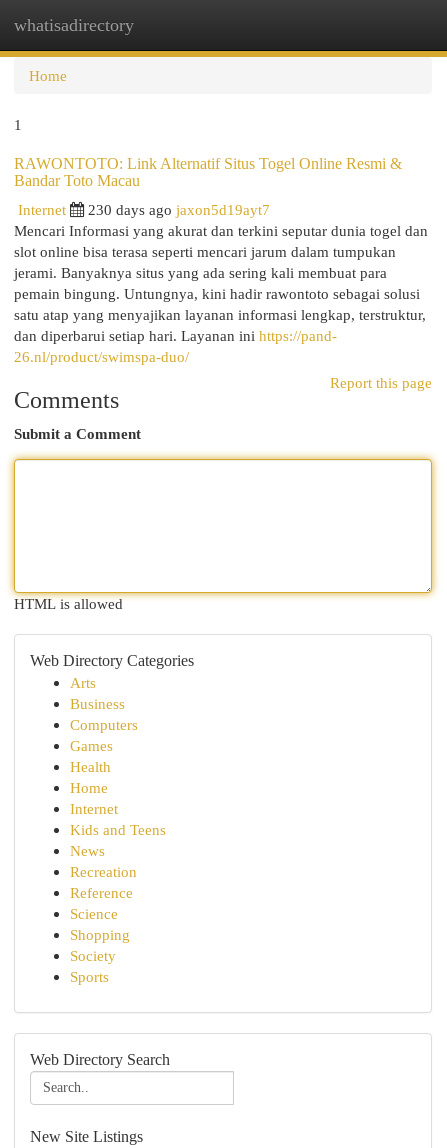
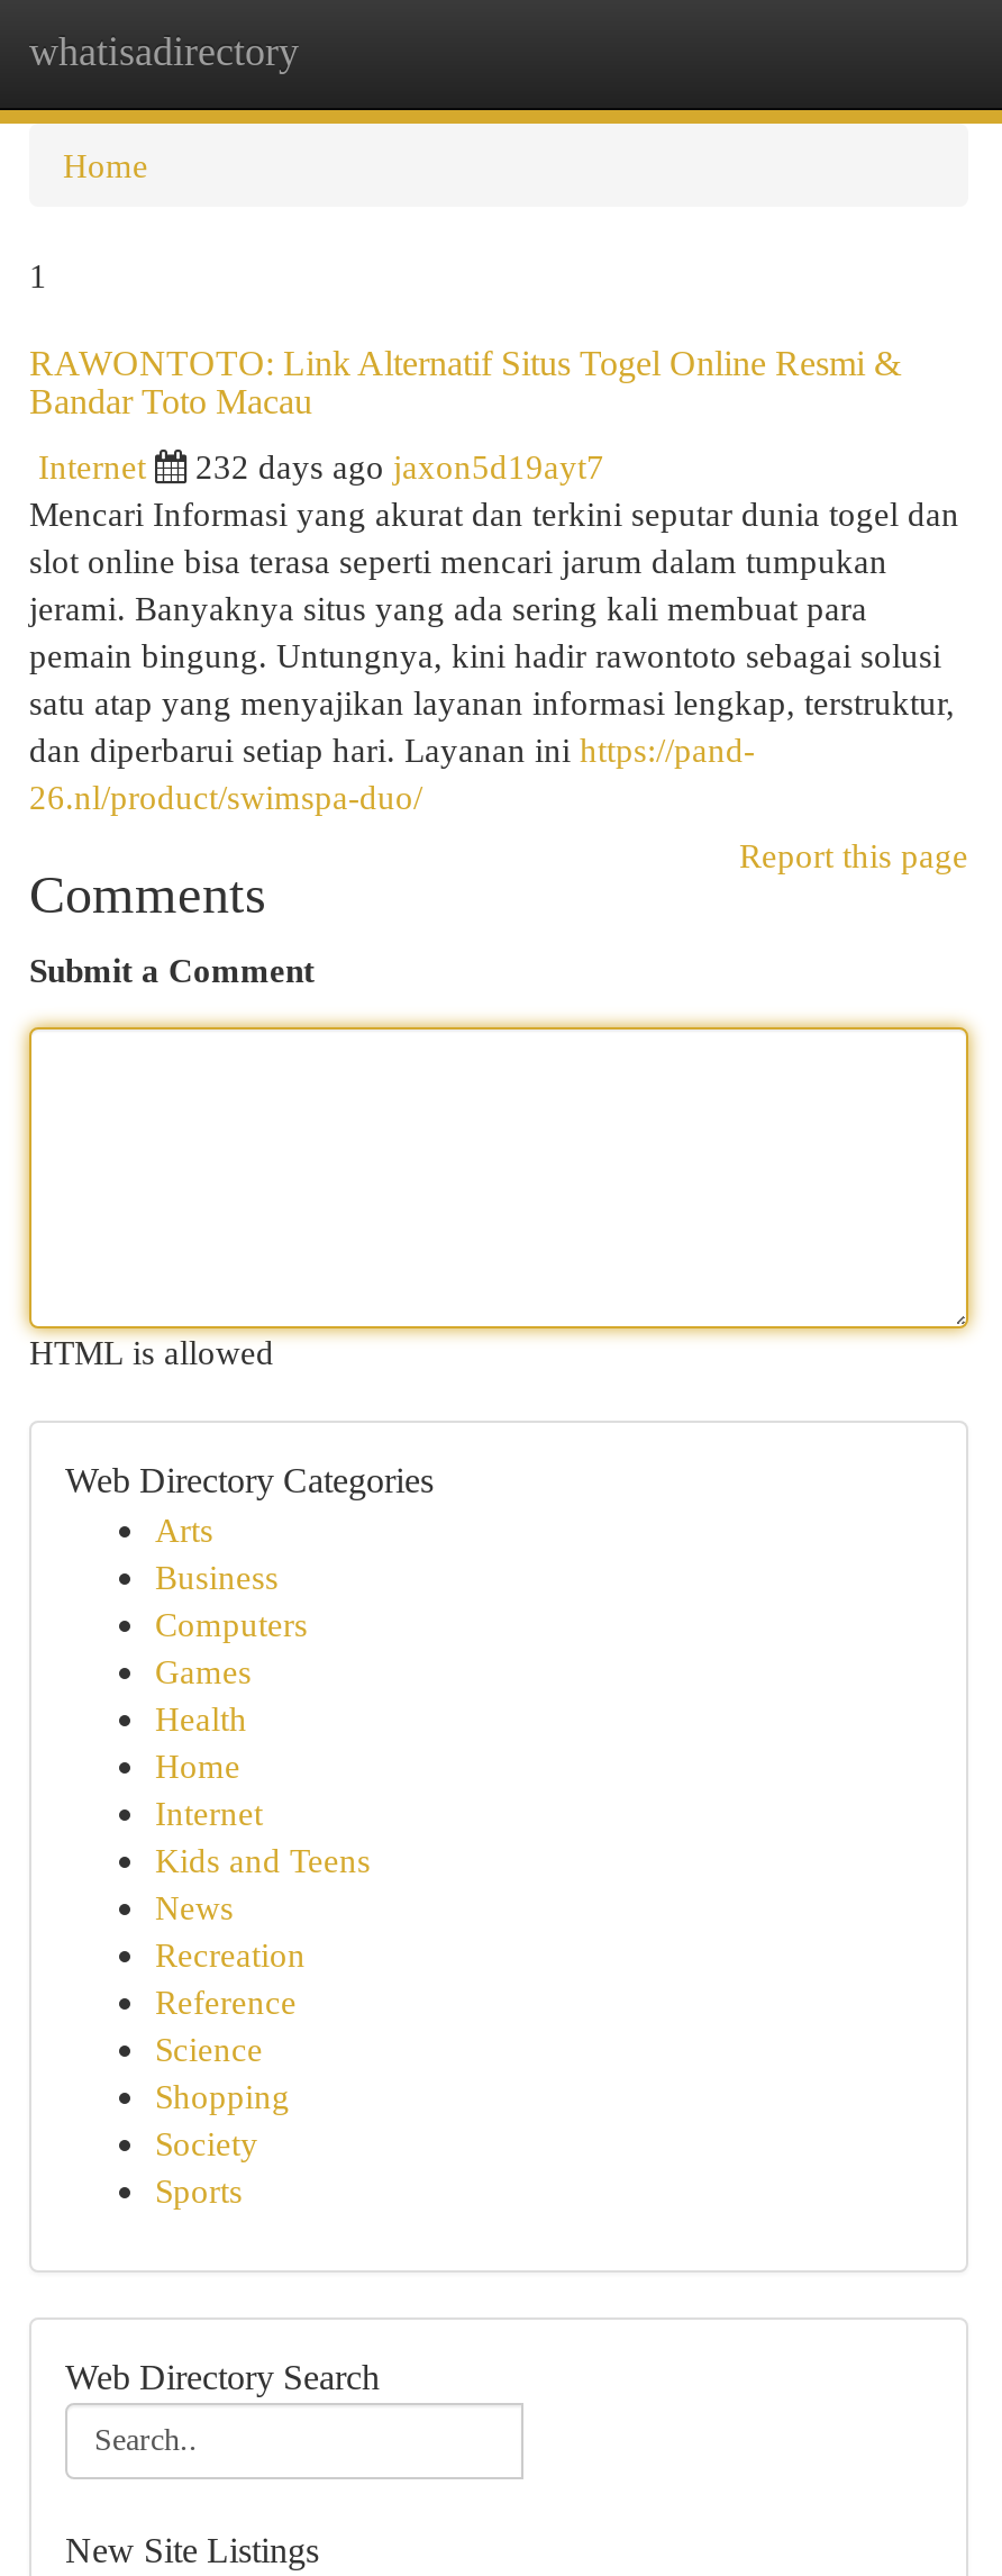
- 230 days ago jaxon5d19ayt7
+ 232 days ago jaxon5d19ayt7
